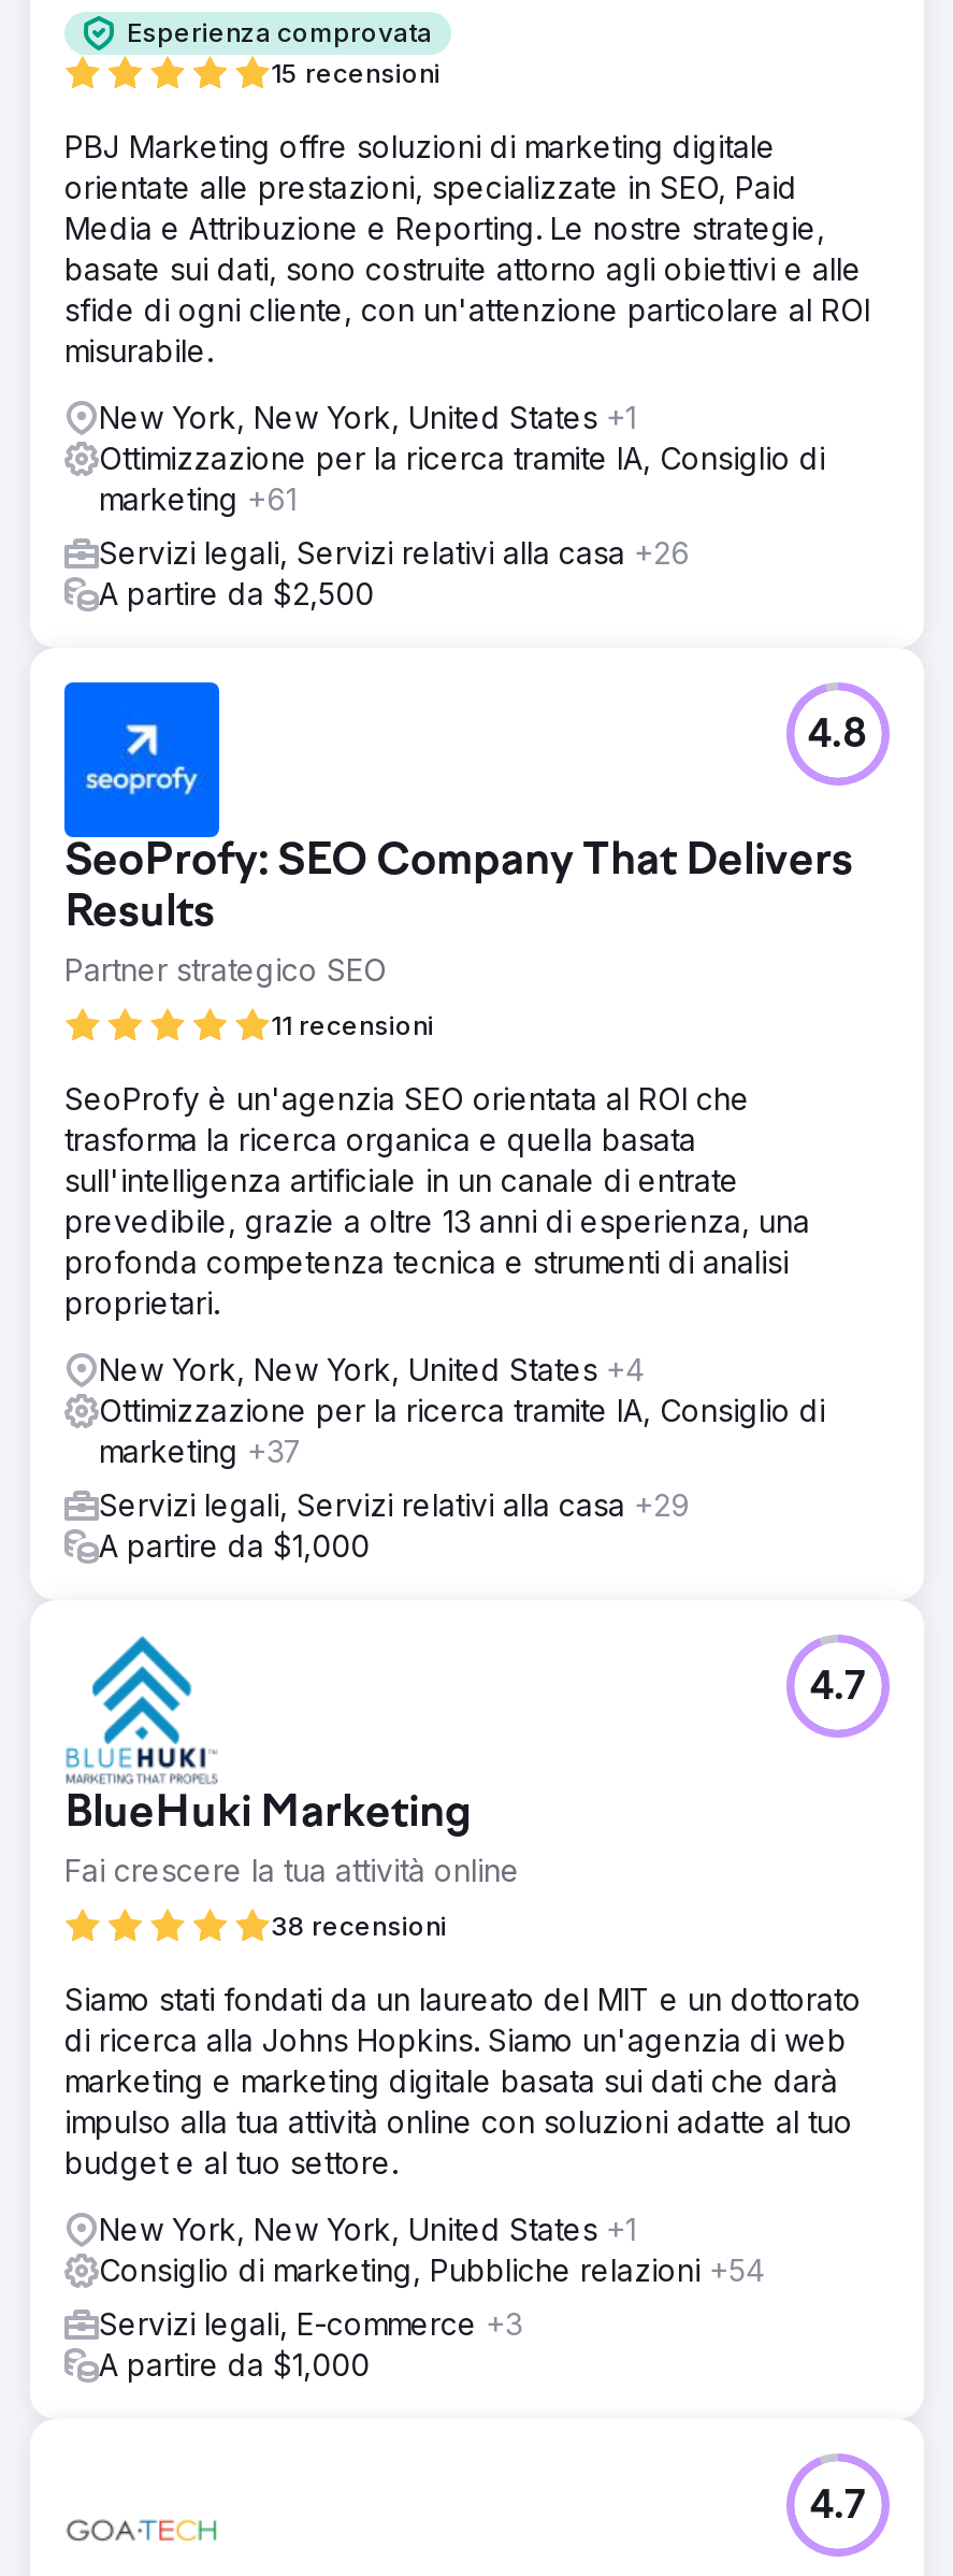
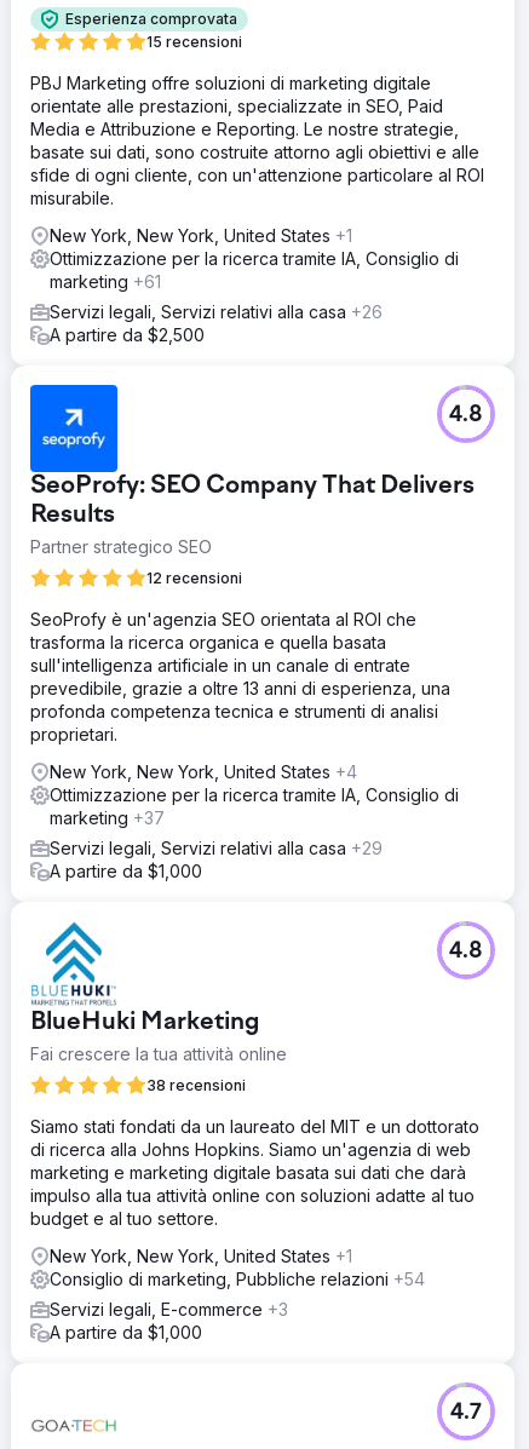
- 11 recensioni
+ 12 recensioni

- 4.7
+ 4.8
